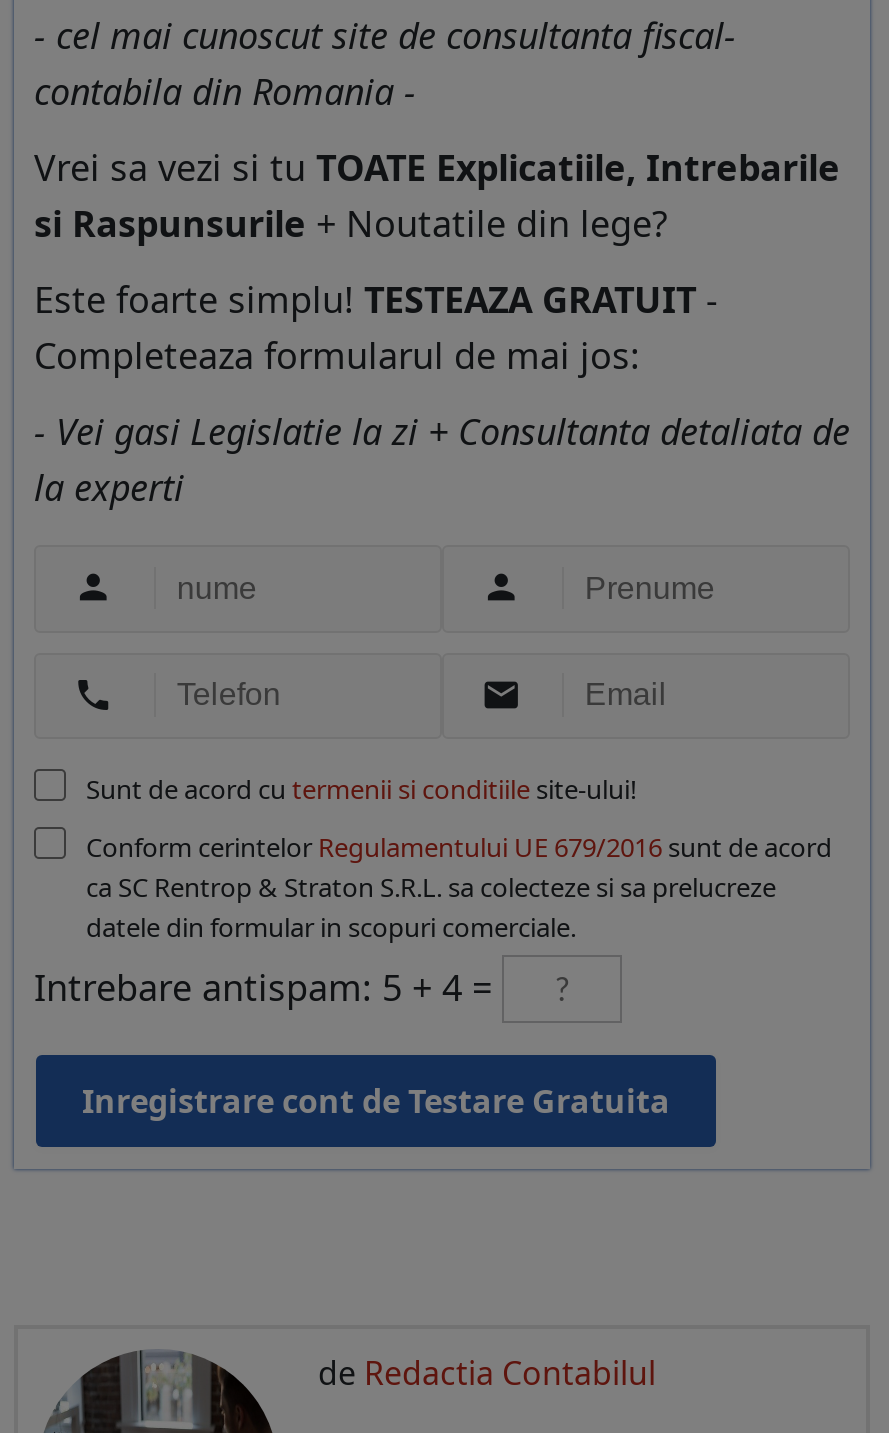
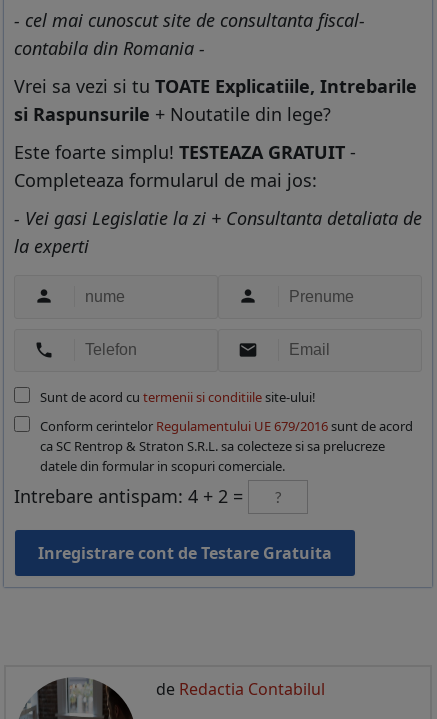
- Intrebare antispam: 5 + 4 =
+ Intrebare antispam: 4 + 2 =
